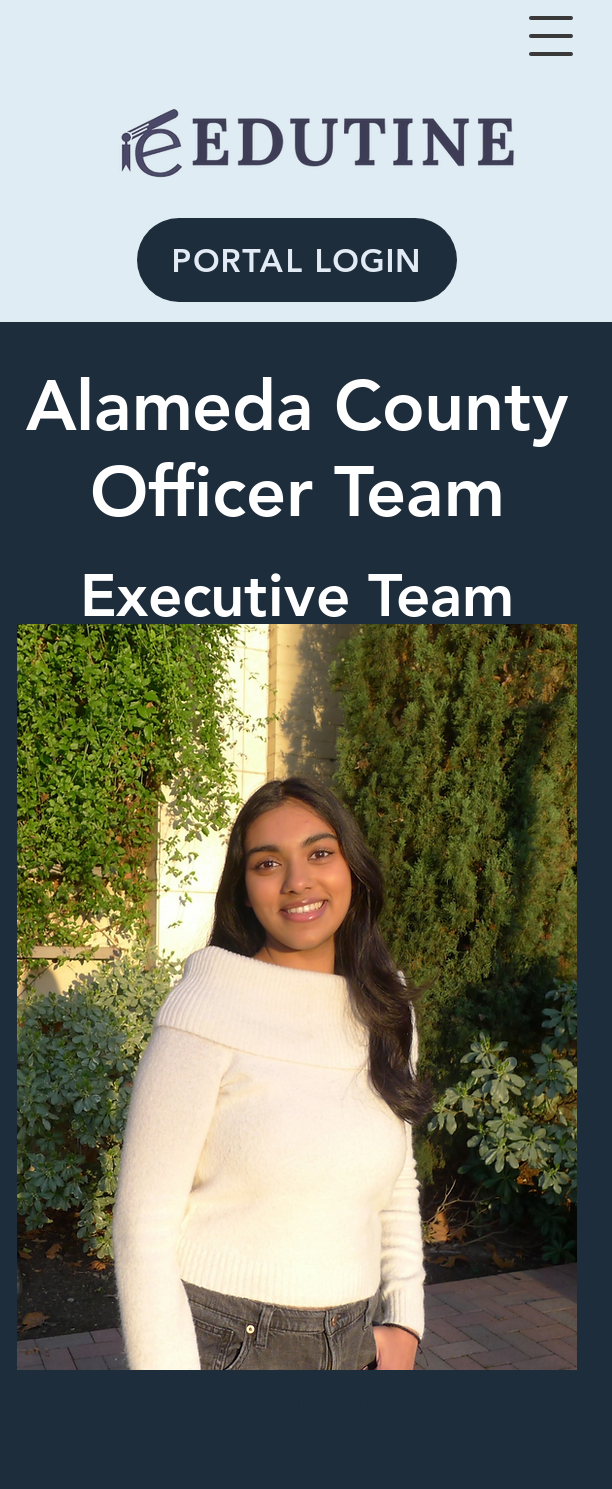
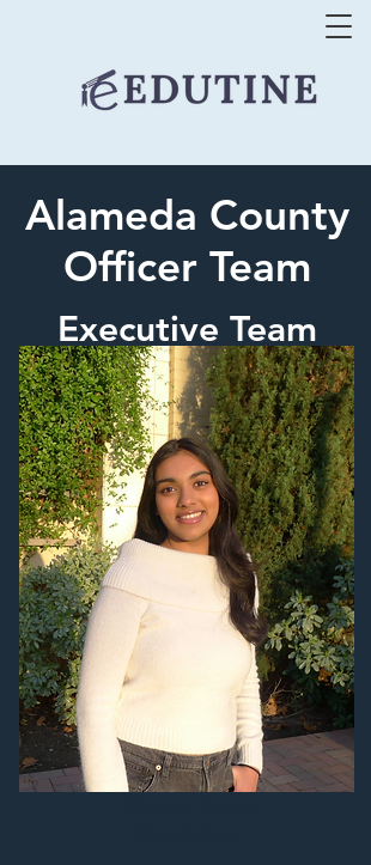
- PORTAL LOGIN
